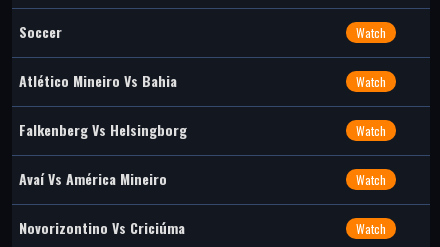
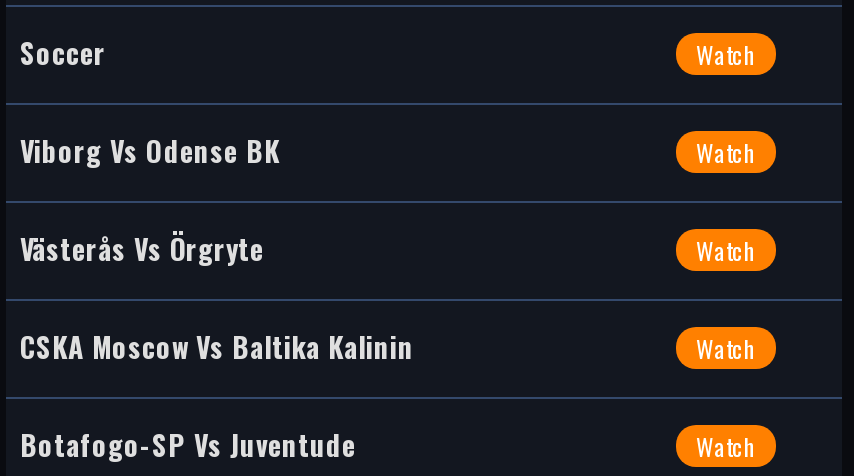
- Atlético Mineiro Vs Bahia
+ Viborg Vs Odense BK

- Falkenberg Vs Helsingborg
+ Västerås Vs Örgryte

- Avaí Vs América Mineiro
+ CSKA Moscow Vs Baltika Kalinin

- Novorizontino Vs Criciúma
+ Botafogo-SP Vs Juventude
